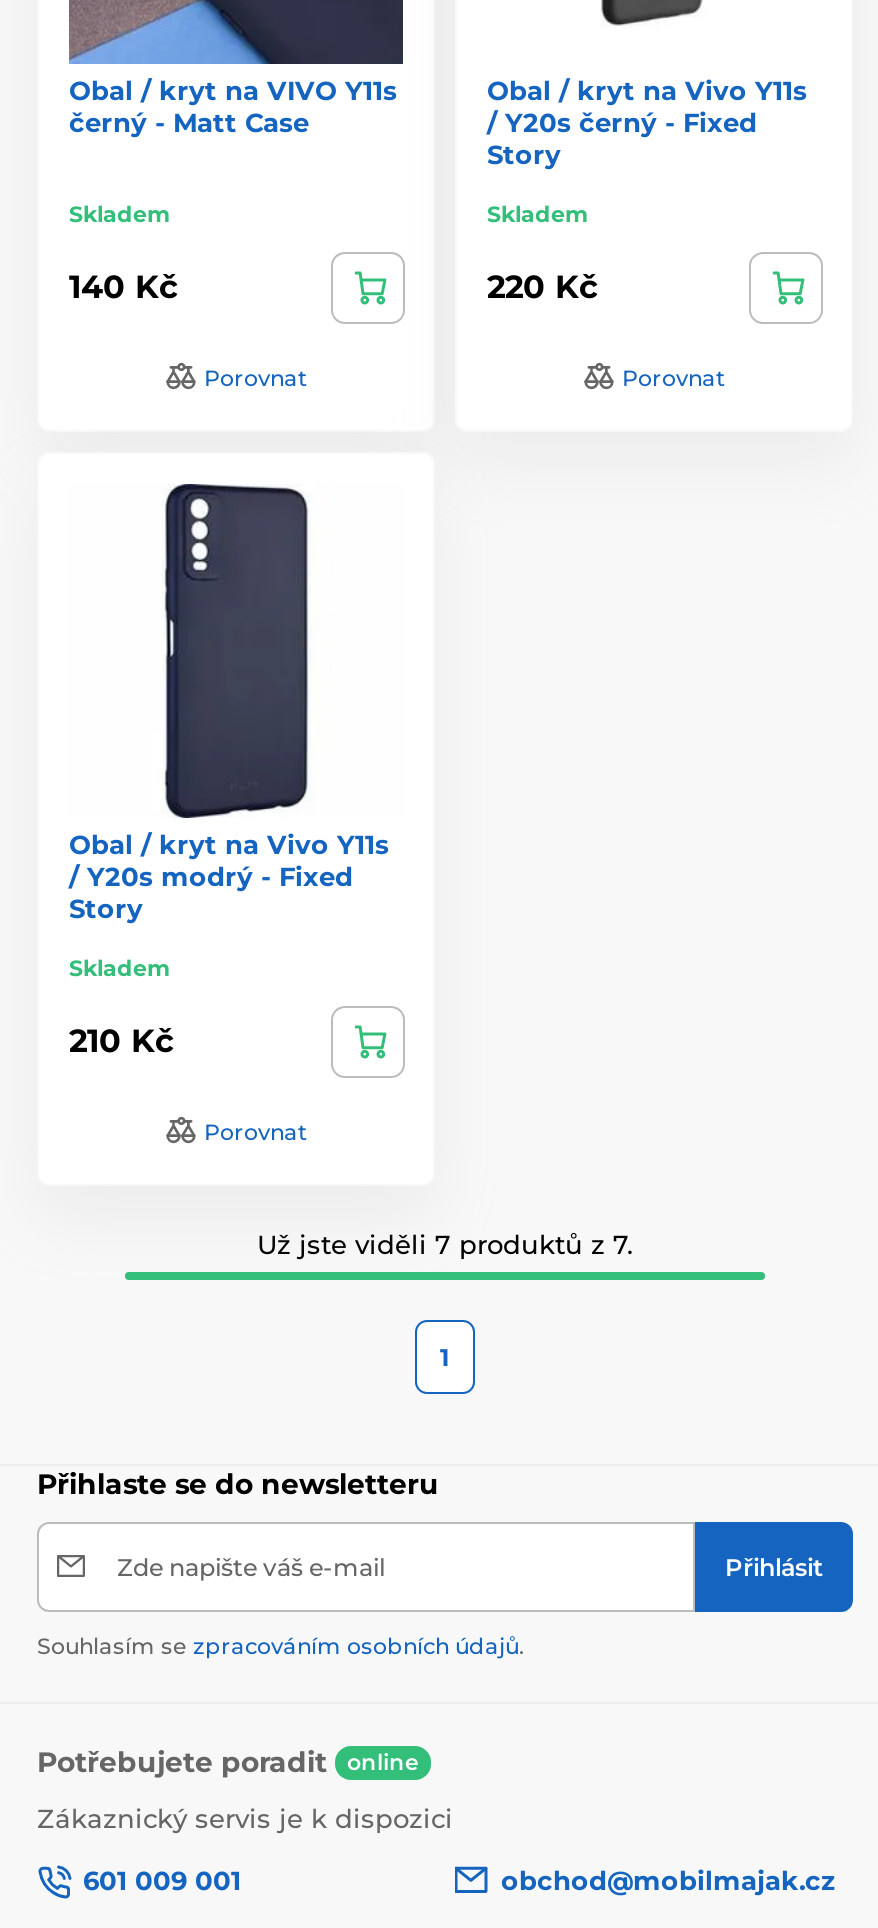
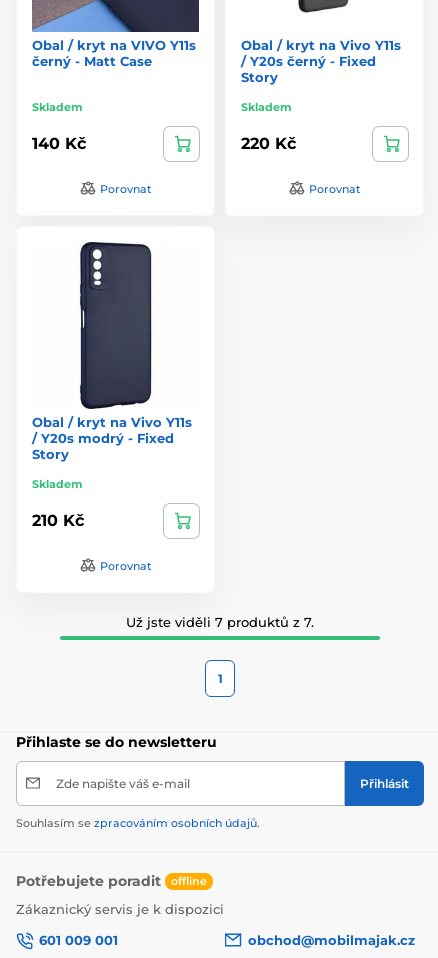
- Potřebujete poradit online
+ Potřebujete poradit offline
